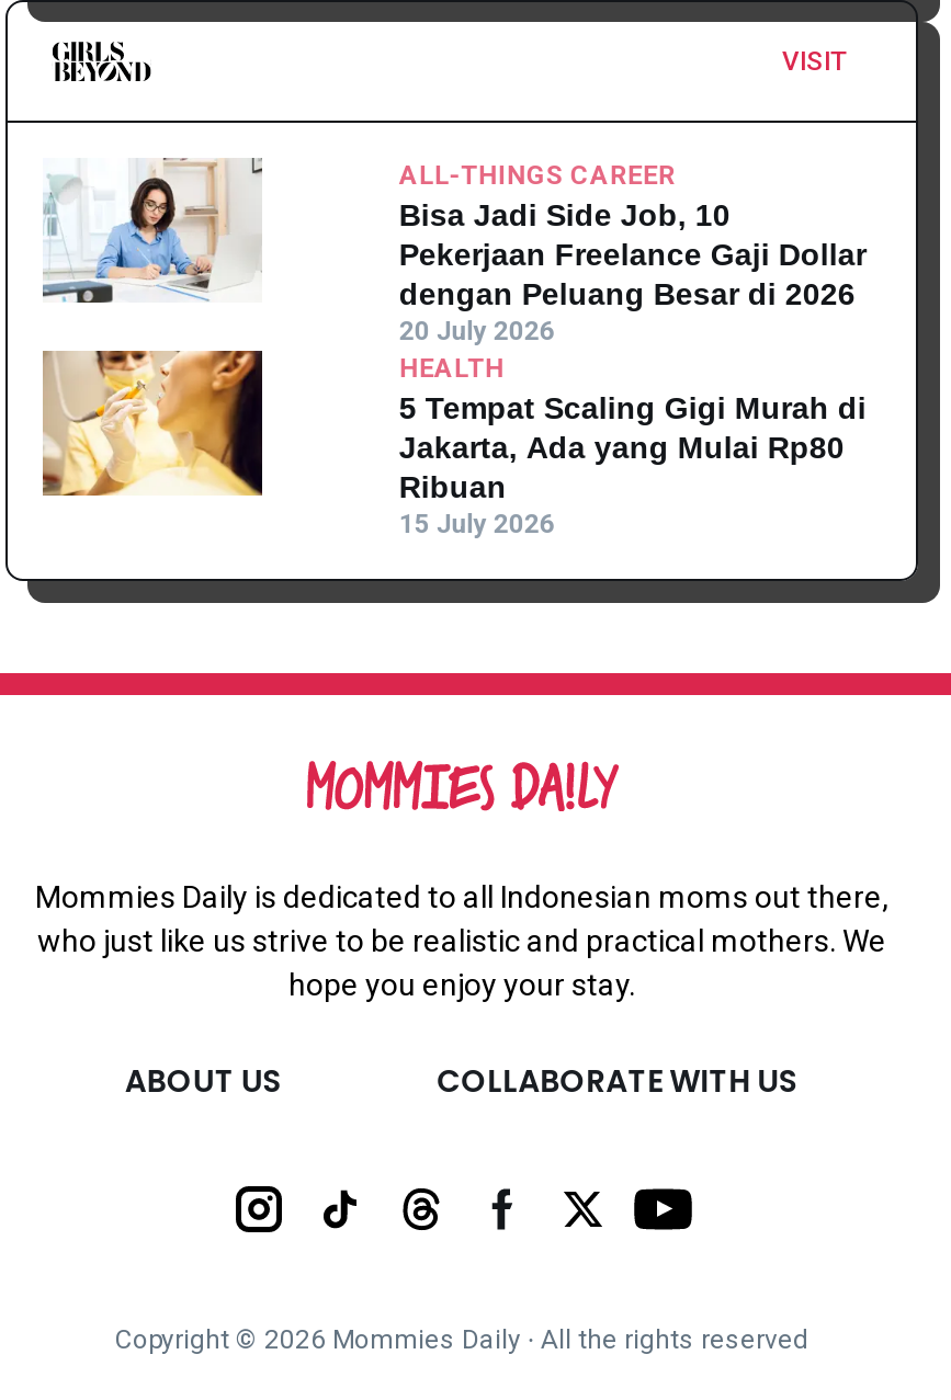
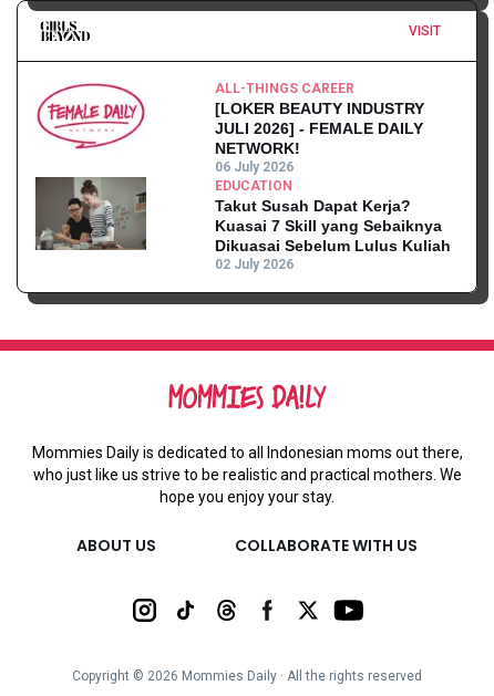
- [image]
+ [image]

- Bisa Jadi Side Job, 10
- Pekerjaan Freelance Gaji Dollar
- dengan Peluang Besar di 2026
- 20 July 2026
- HEALTH
- 5 Tempat Scaling Gigi Murah di
- Jakarta, Ada yang Mulai Rp80
- Ribuan
- 15 July 2026
+ [LOKER BEAUTY INDUSTRY
+ JULI 2026] - FEMALE DAILY
+ NETWORK!
+ 06 July 2026
+ EDUCATION
+ Takut Susah Dapat Kerja?
+ Kuasai 7 Skill yang Sebaiknya
+ Dikuasai Sebelum Lulus Kuliah
+ 02 July 2026

- [image]
+ [image]
